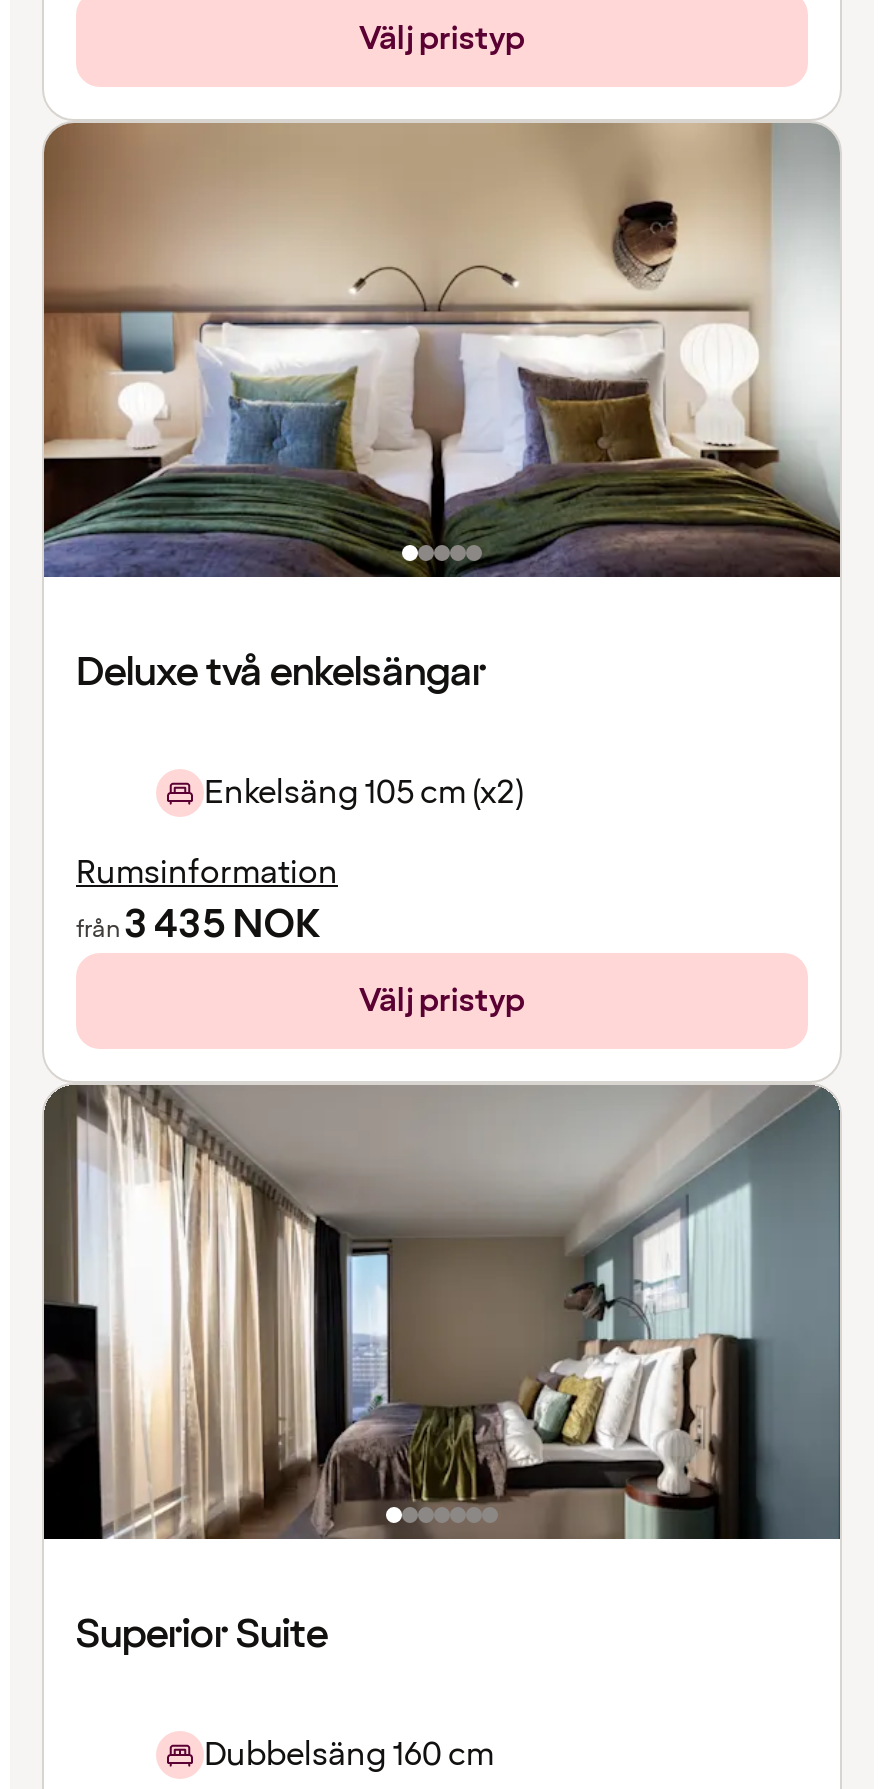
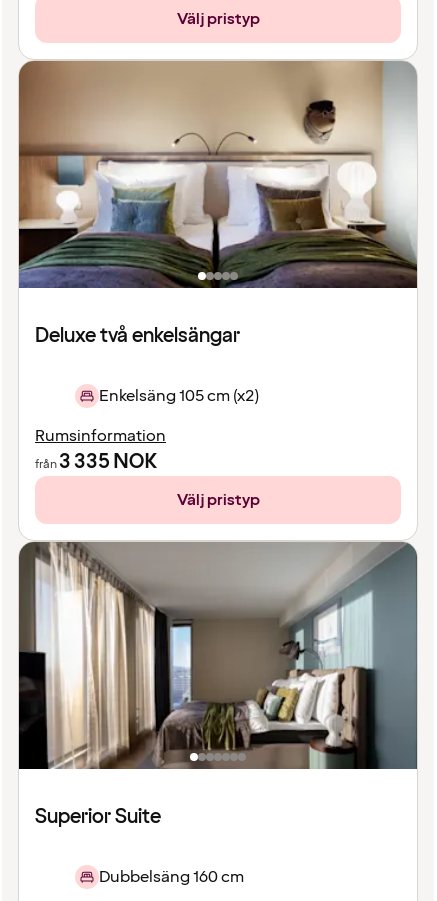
- från3 435 NOK
+ från3 335 NOK
